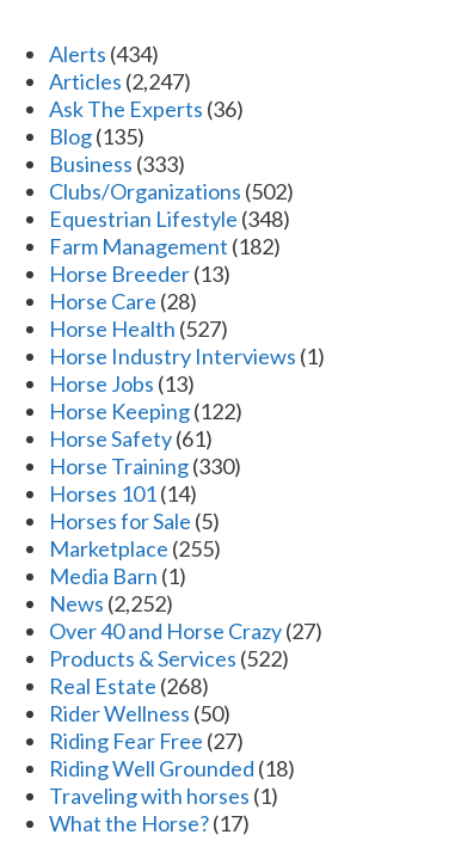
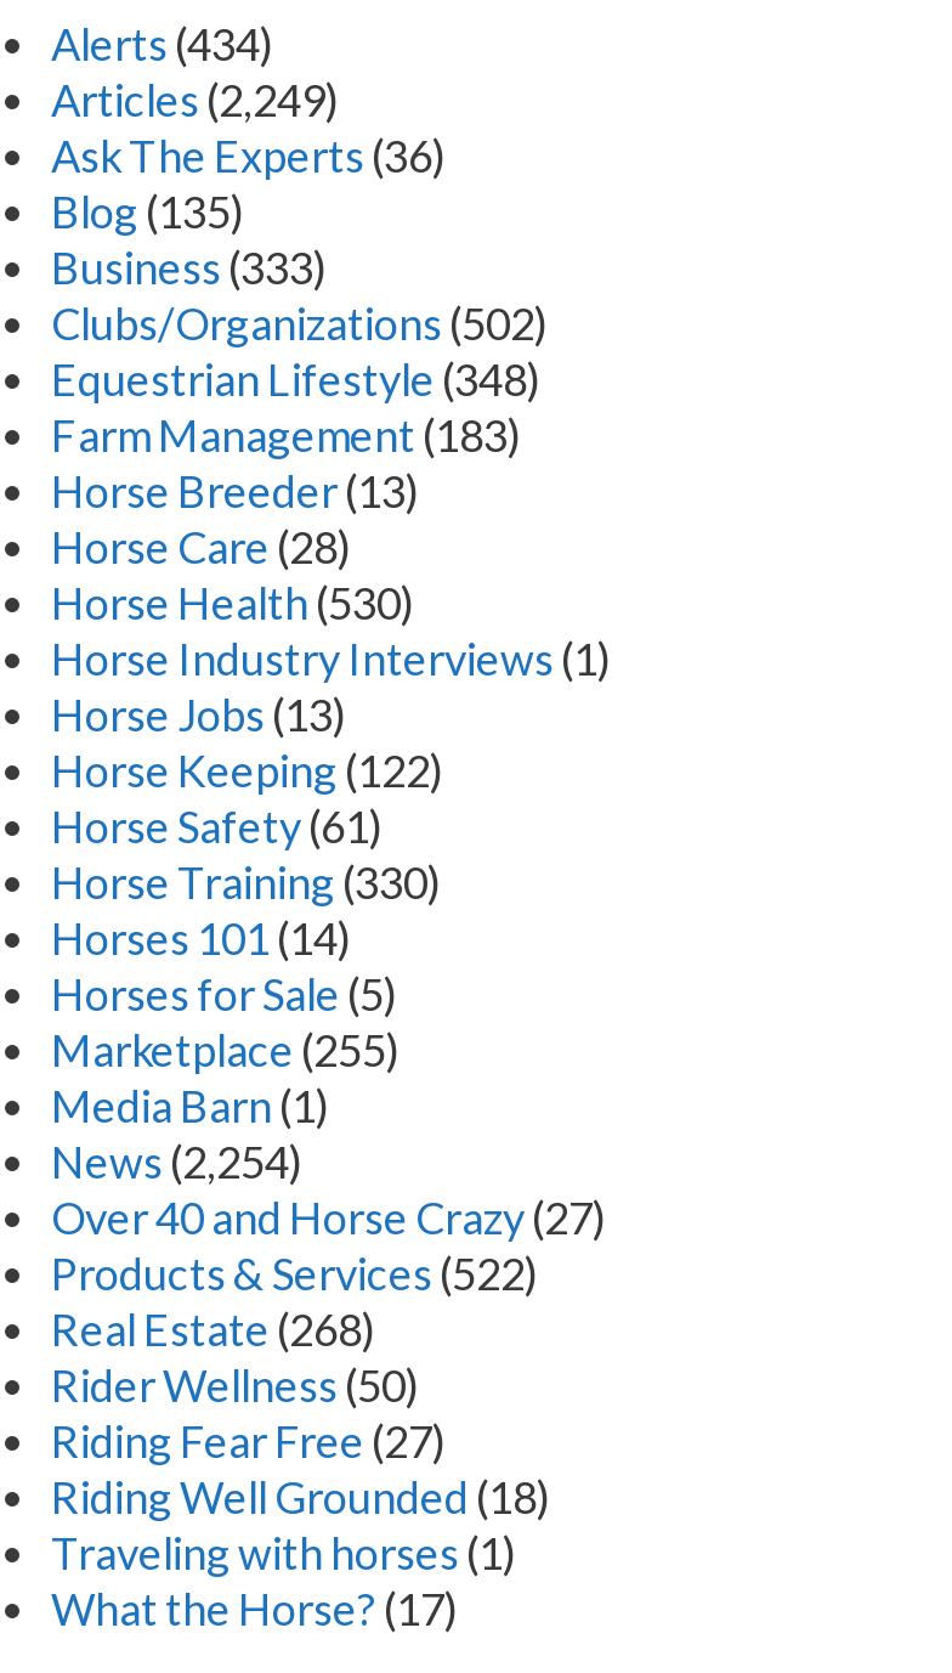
- Articles (2,247)
+ Articles (2,249)

- Farm Management (182)
+ Farm Management (183)

- Horse Health (527)
+ Horse Health (530)

- News (2,252)
+ News (2,254)
